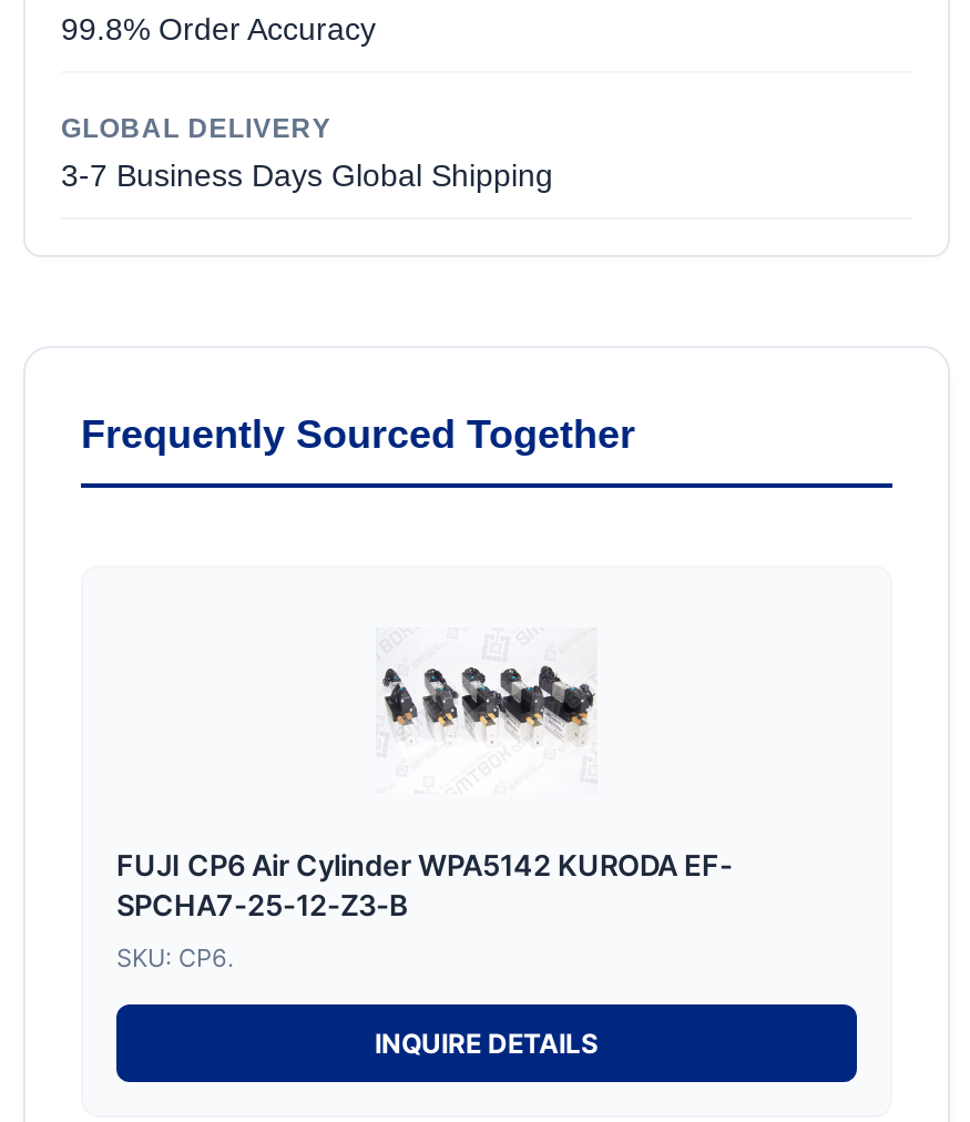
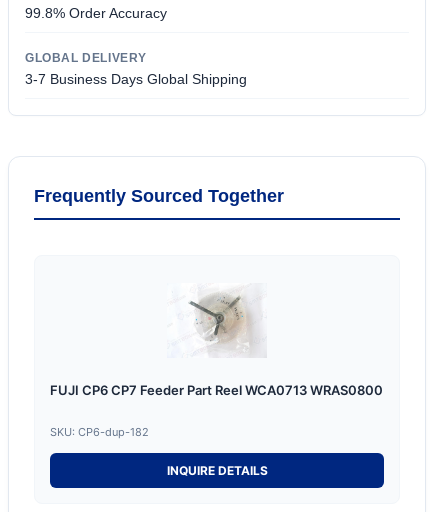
- [image]
- FUJI CP6 Air Cylinder WPA5142 KURODA EF-
- SPCHA7-25-12-Z3-B
+ [image]
+ FUJI CP6 CP7 Feeder Part Reel WCA0713 WRAS0800

- SKU: CP6.
+ SKU: CP6-dup-182
